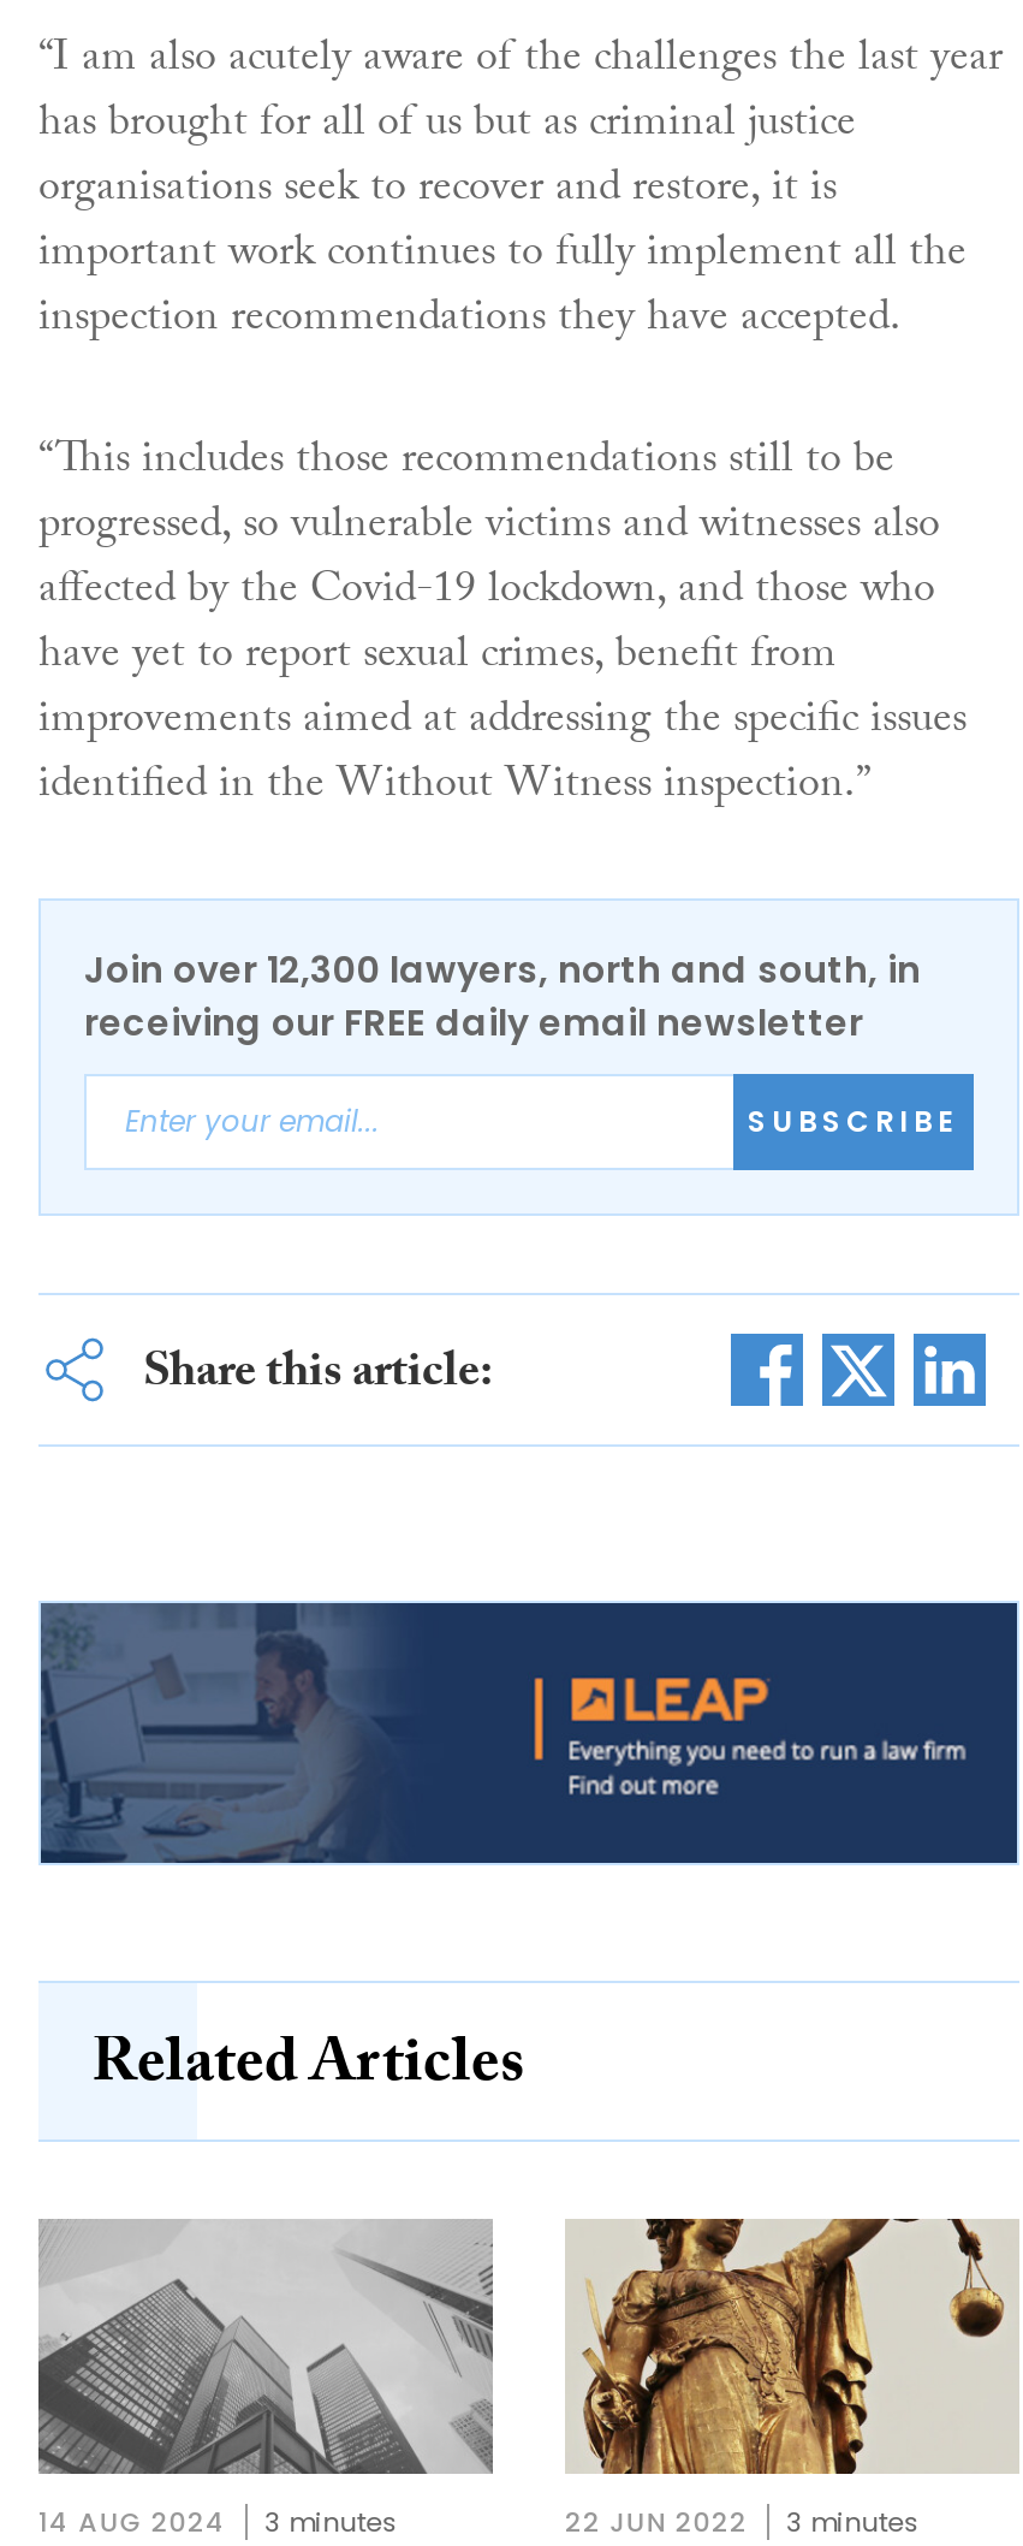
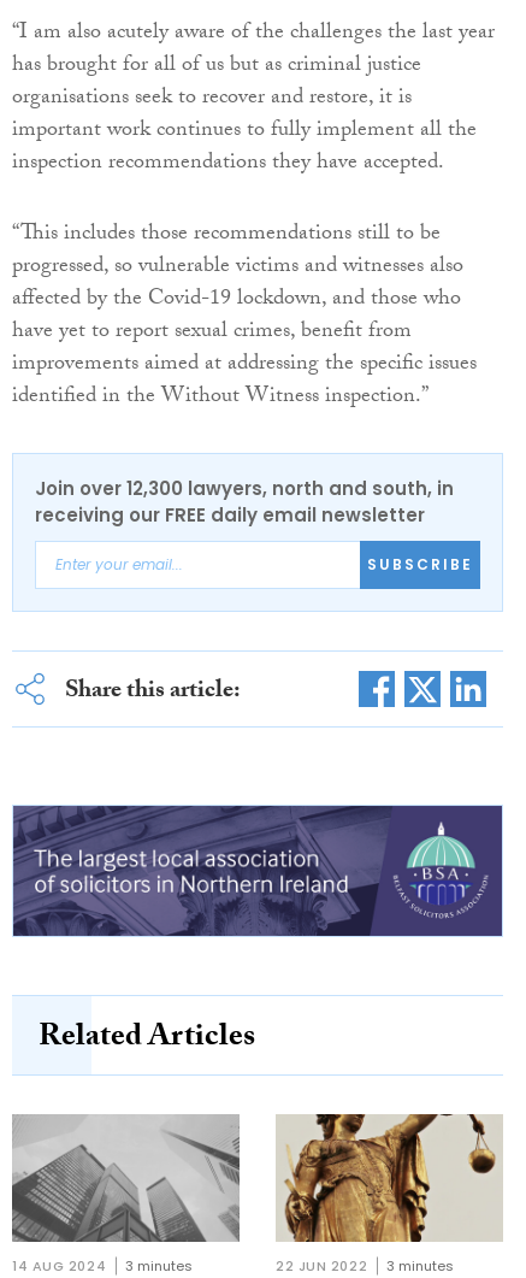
- [image]
+ [image]
